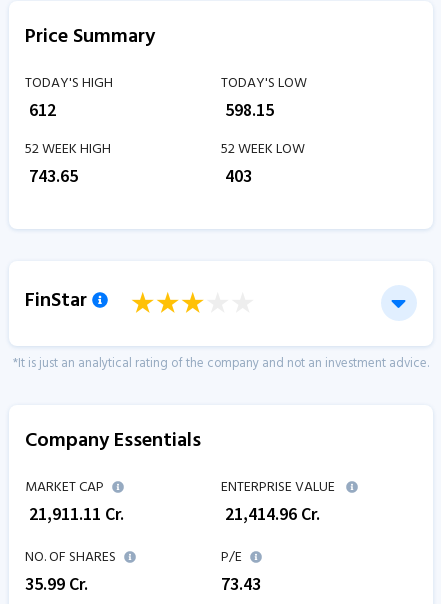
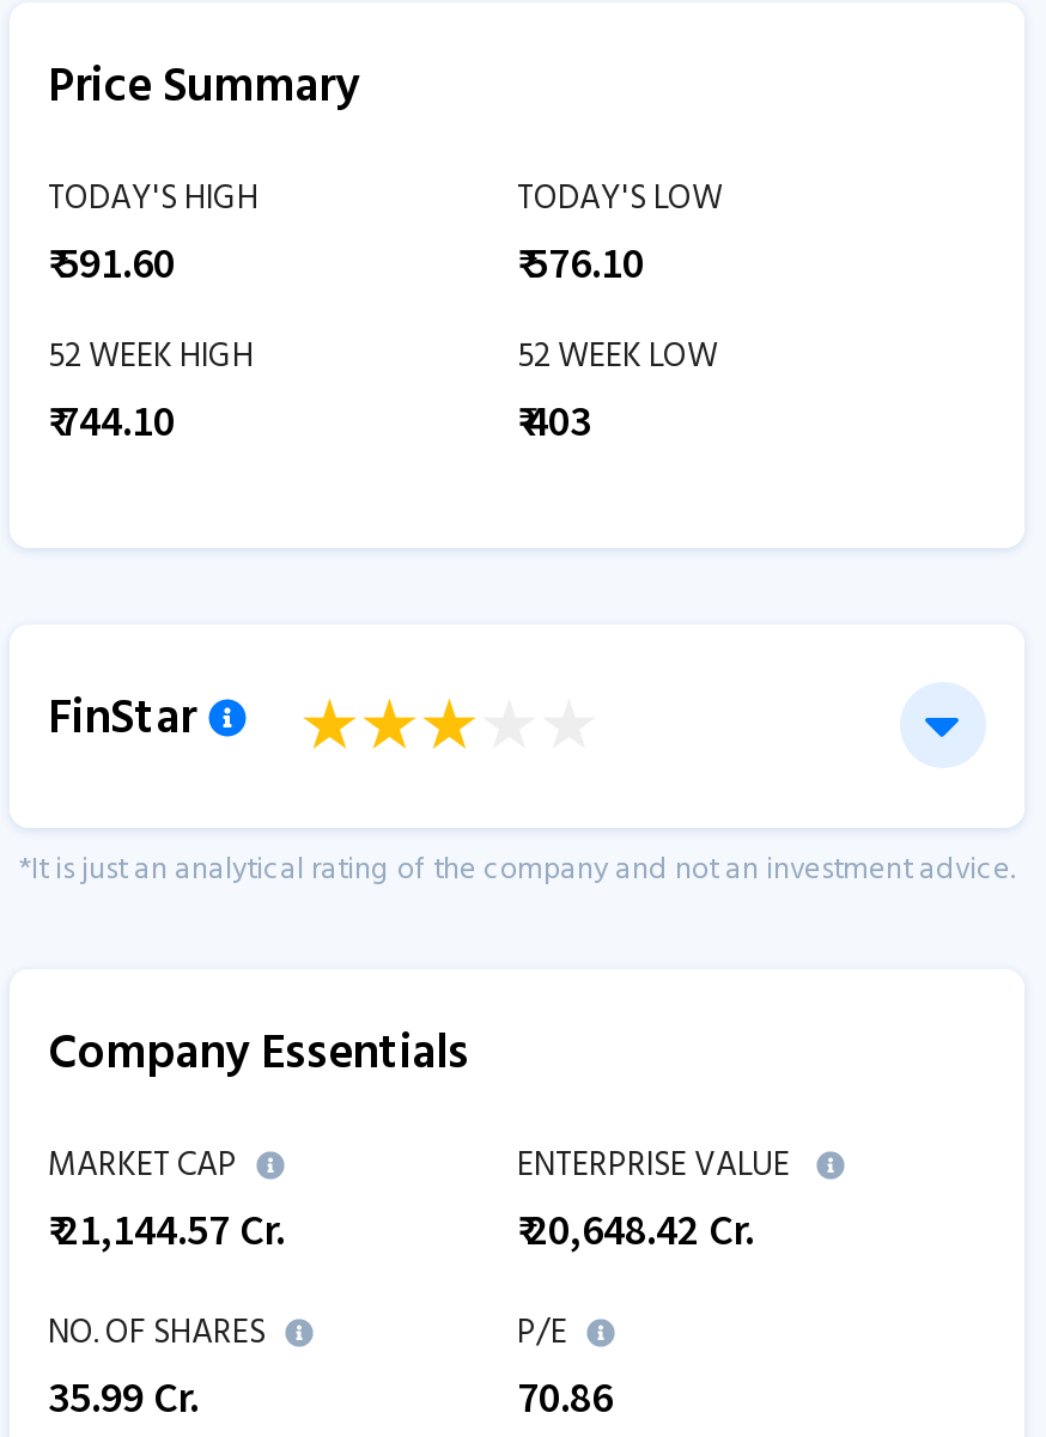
- ₹612
+ ₹591.60

- ₹598.15
+ ₹576.10

- ₹743.65
+ ₹744.10

- ₹21,911.11 Cr.
+ ₹21,144.57 Cr.

- ₹21,414.96 Cr.
+ ₹20,648.42 Cr.

- 73.43
+ 70.86
